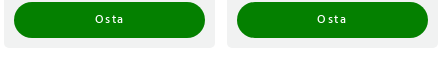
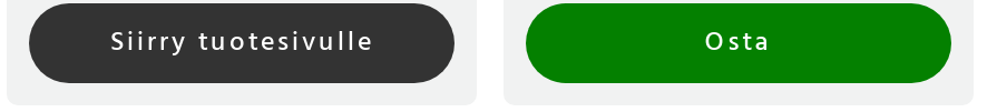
- Osta
+ Siirry tuotesivulle
